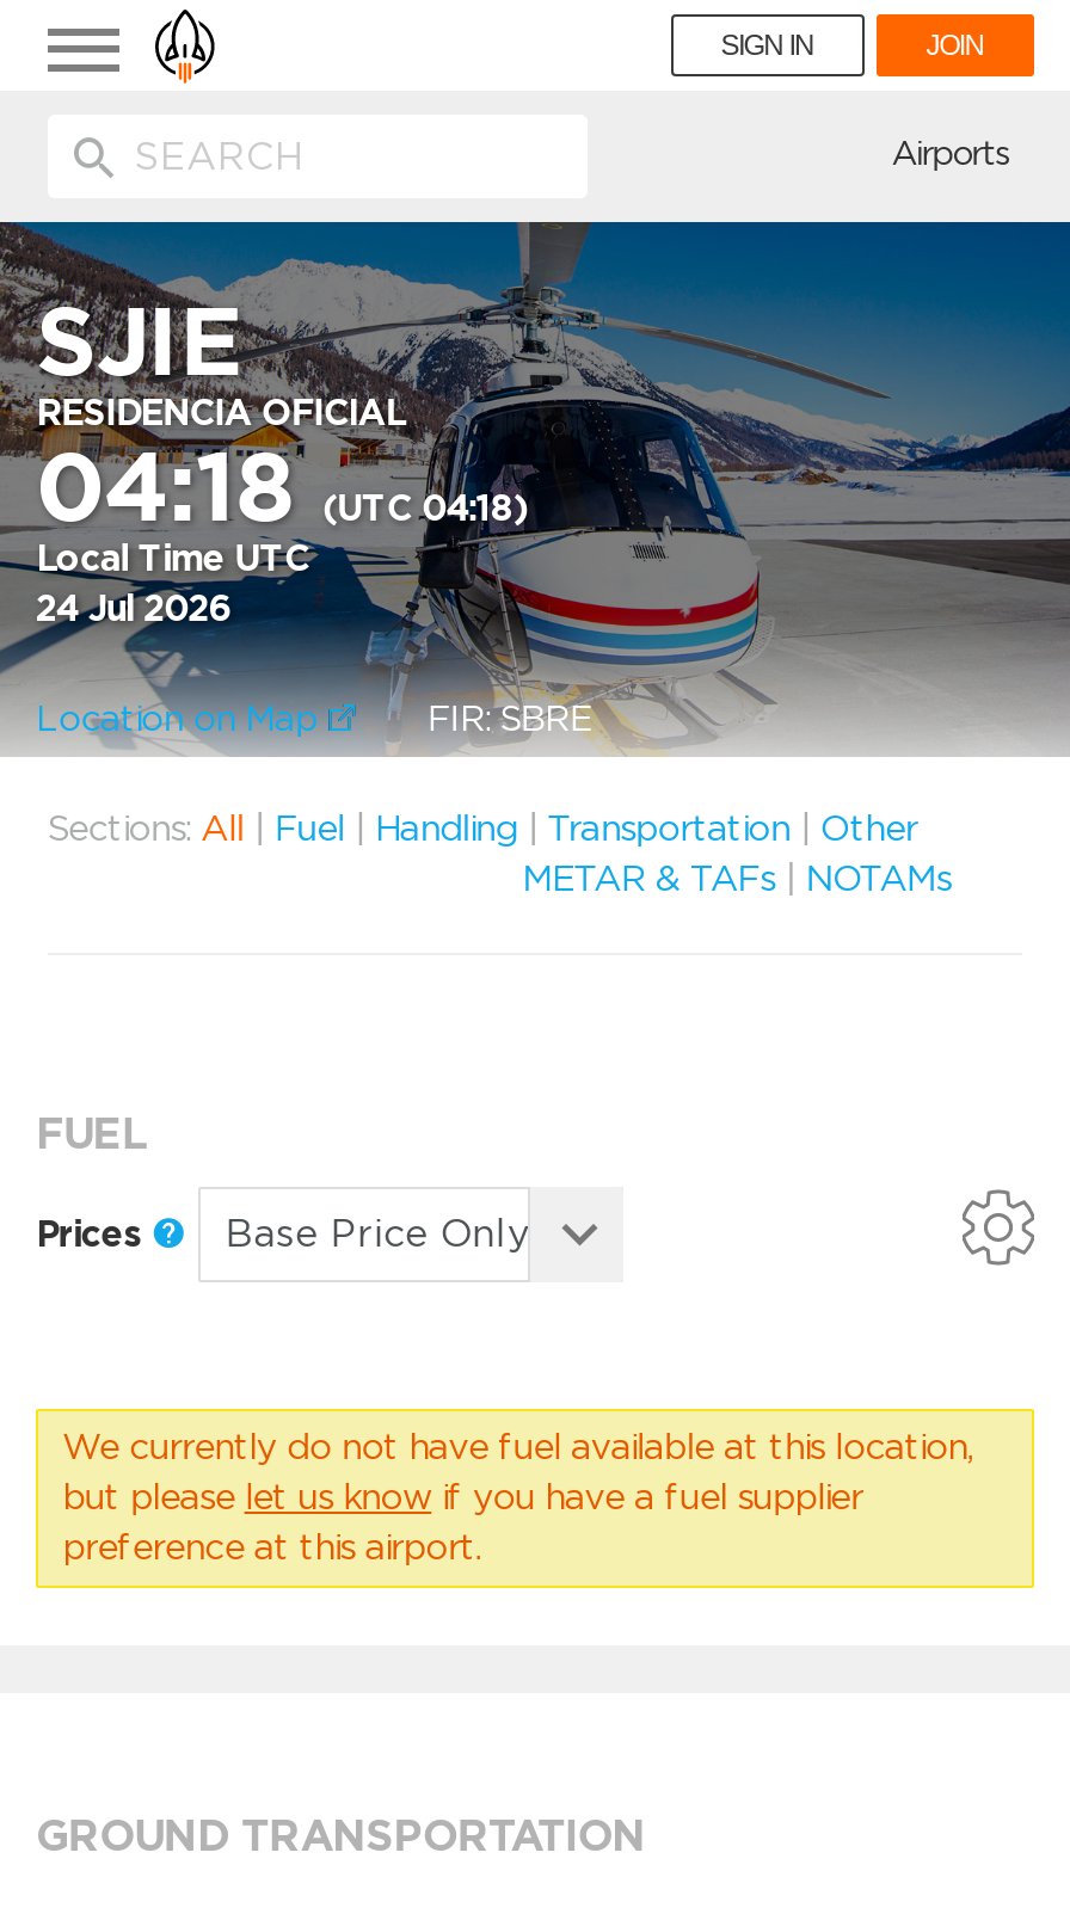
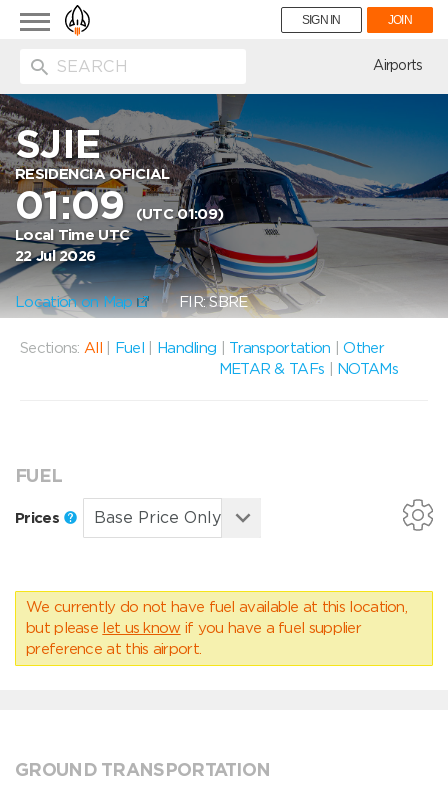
- 04:18 (UTC 04:18)
+ 01:09 (UTC 01:09)

- 24 Jul 2026
+ 22 Jul 2026
